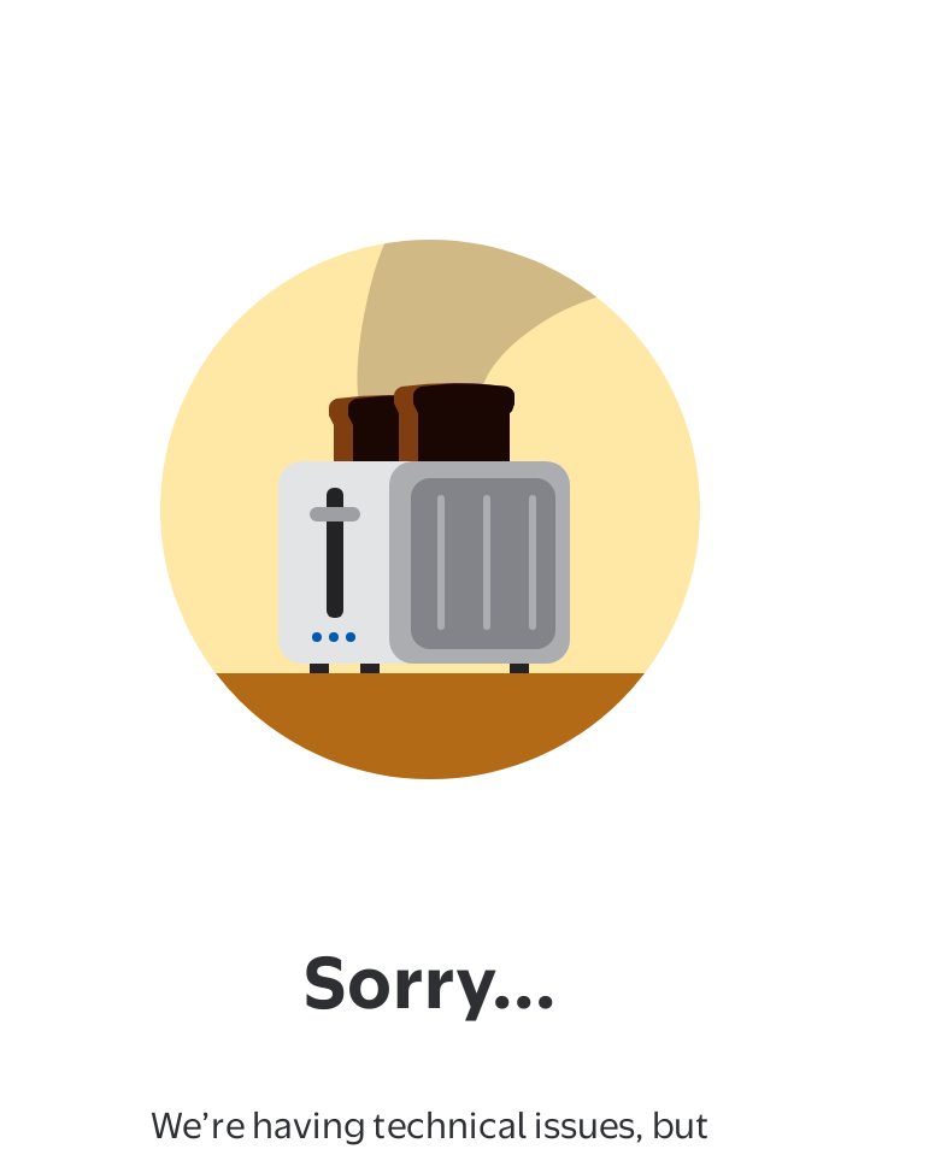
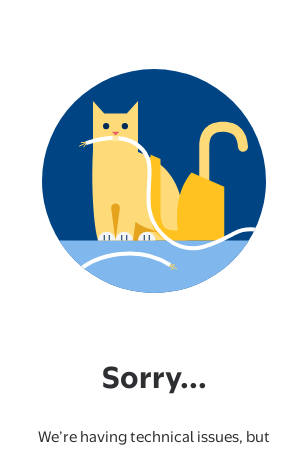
- [image]
+ [image]
